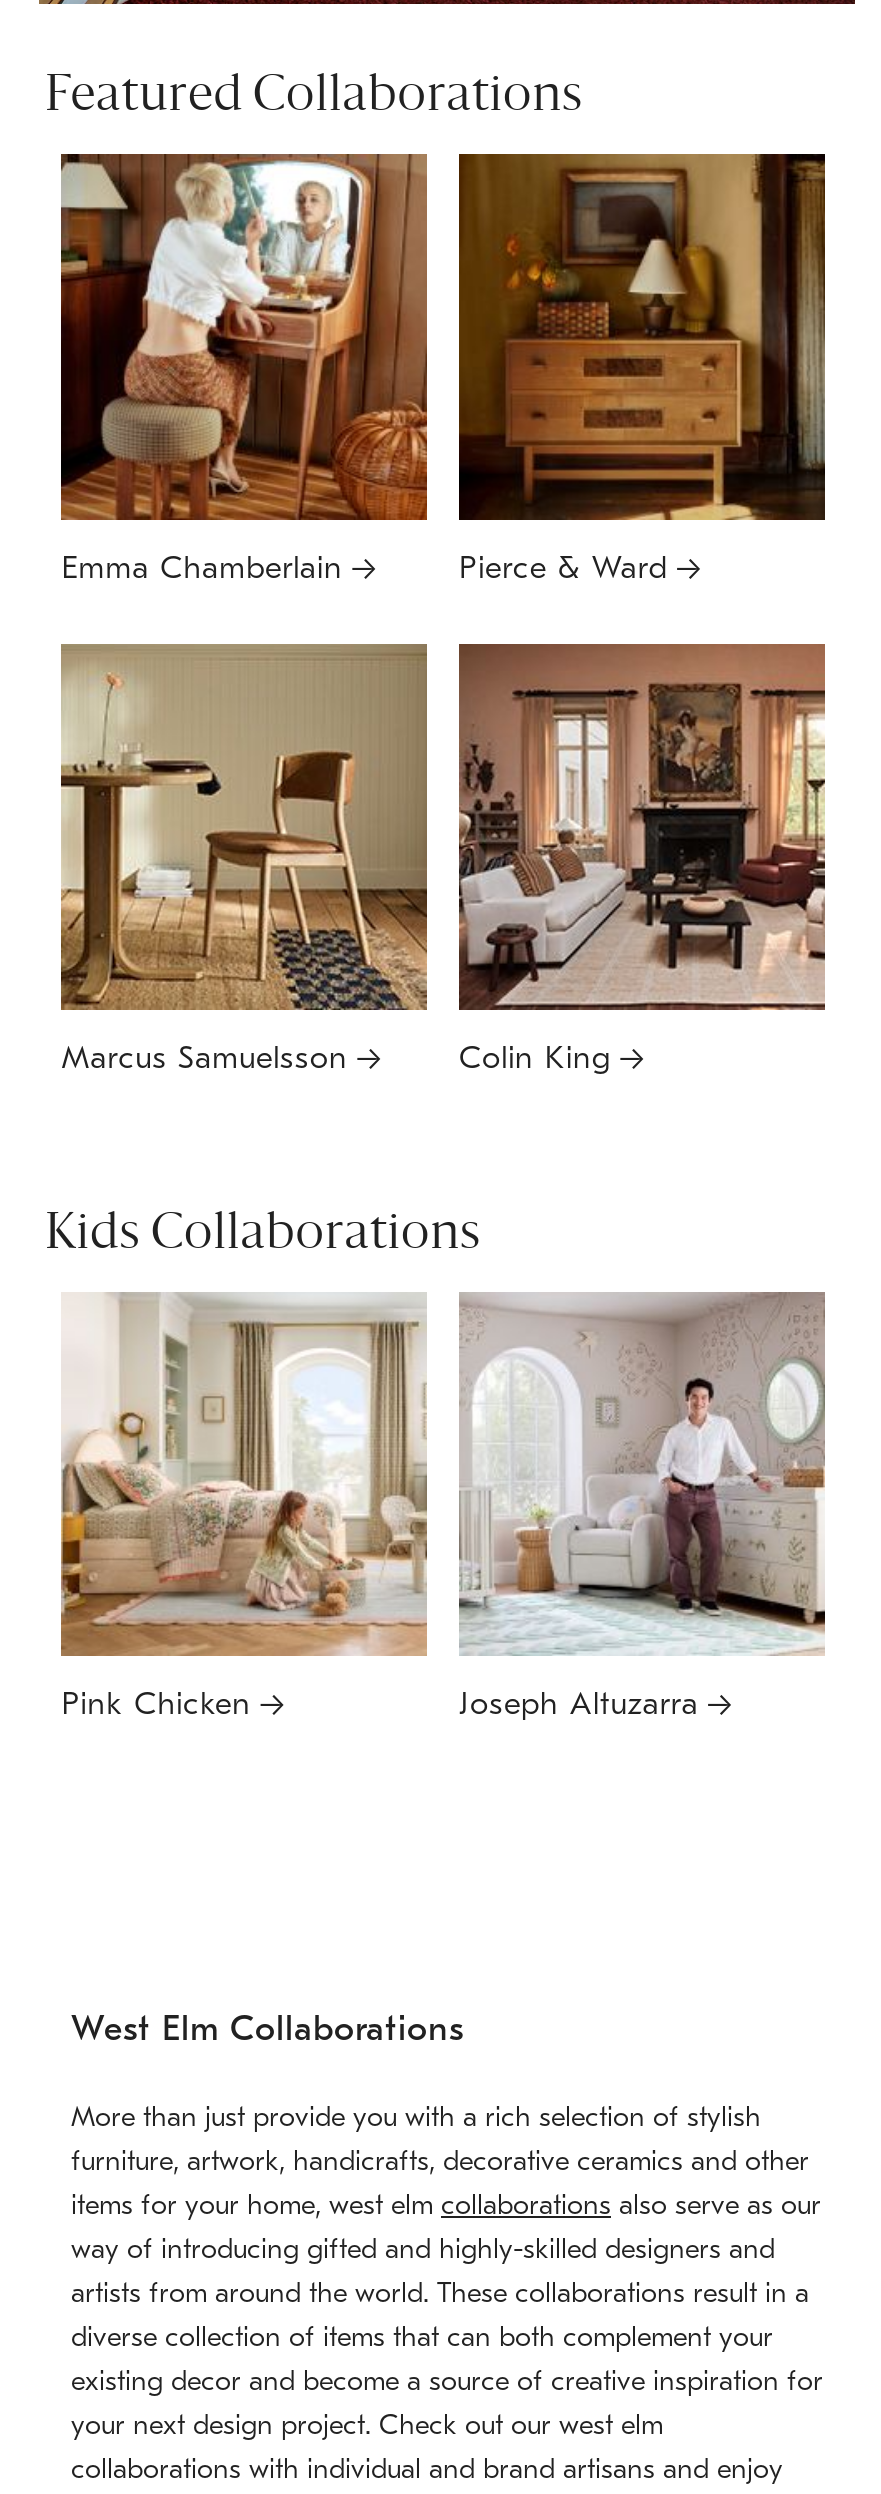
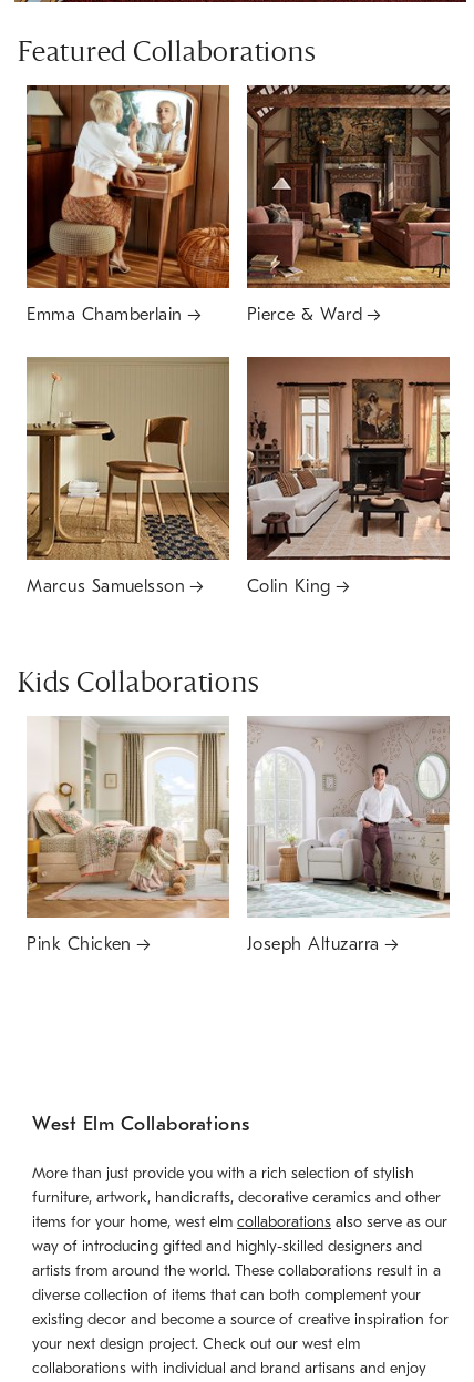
- [image]
+ [image]
